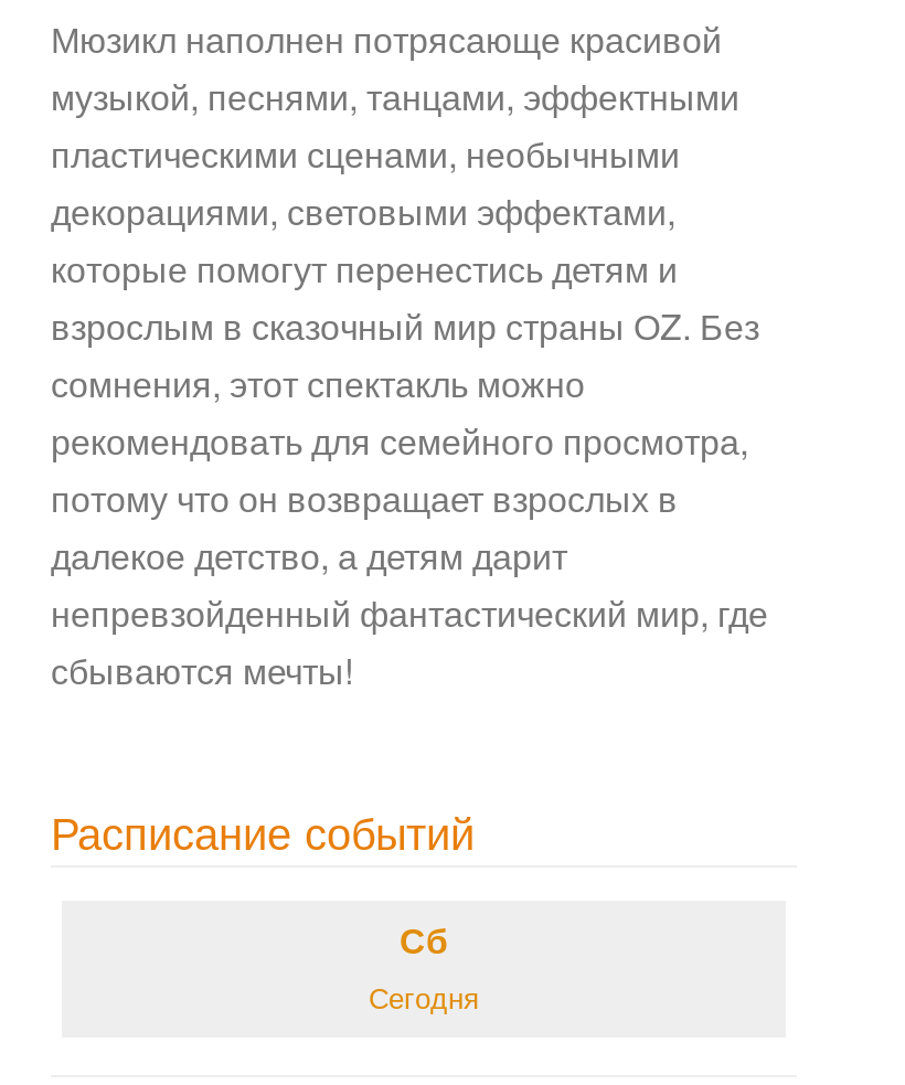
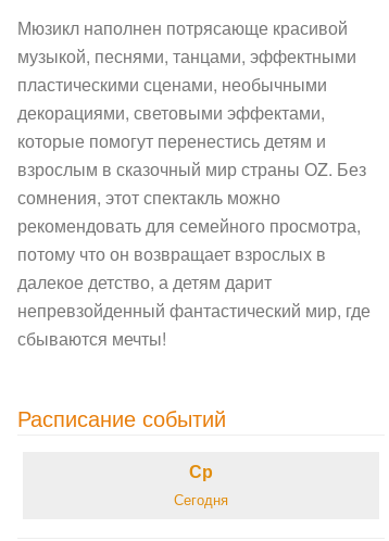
- Сб
+ Ср
